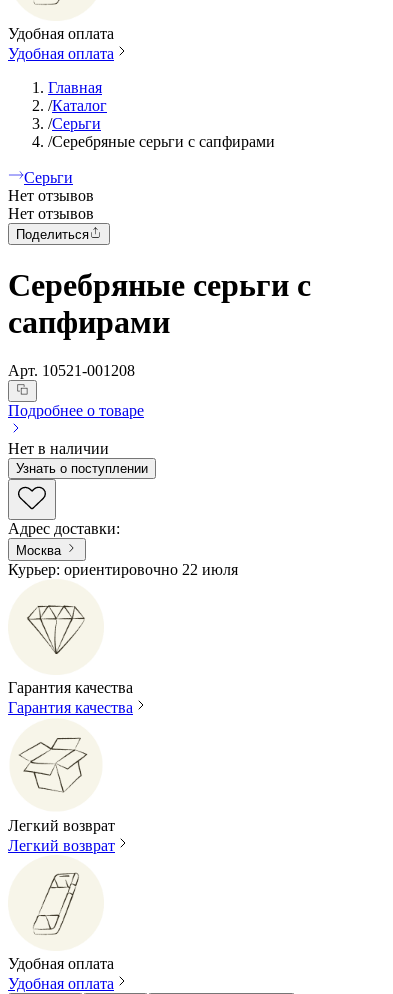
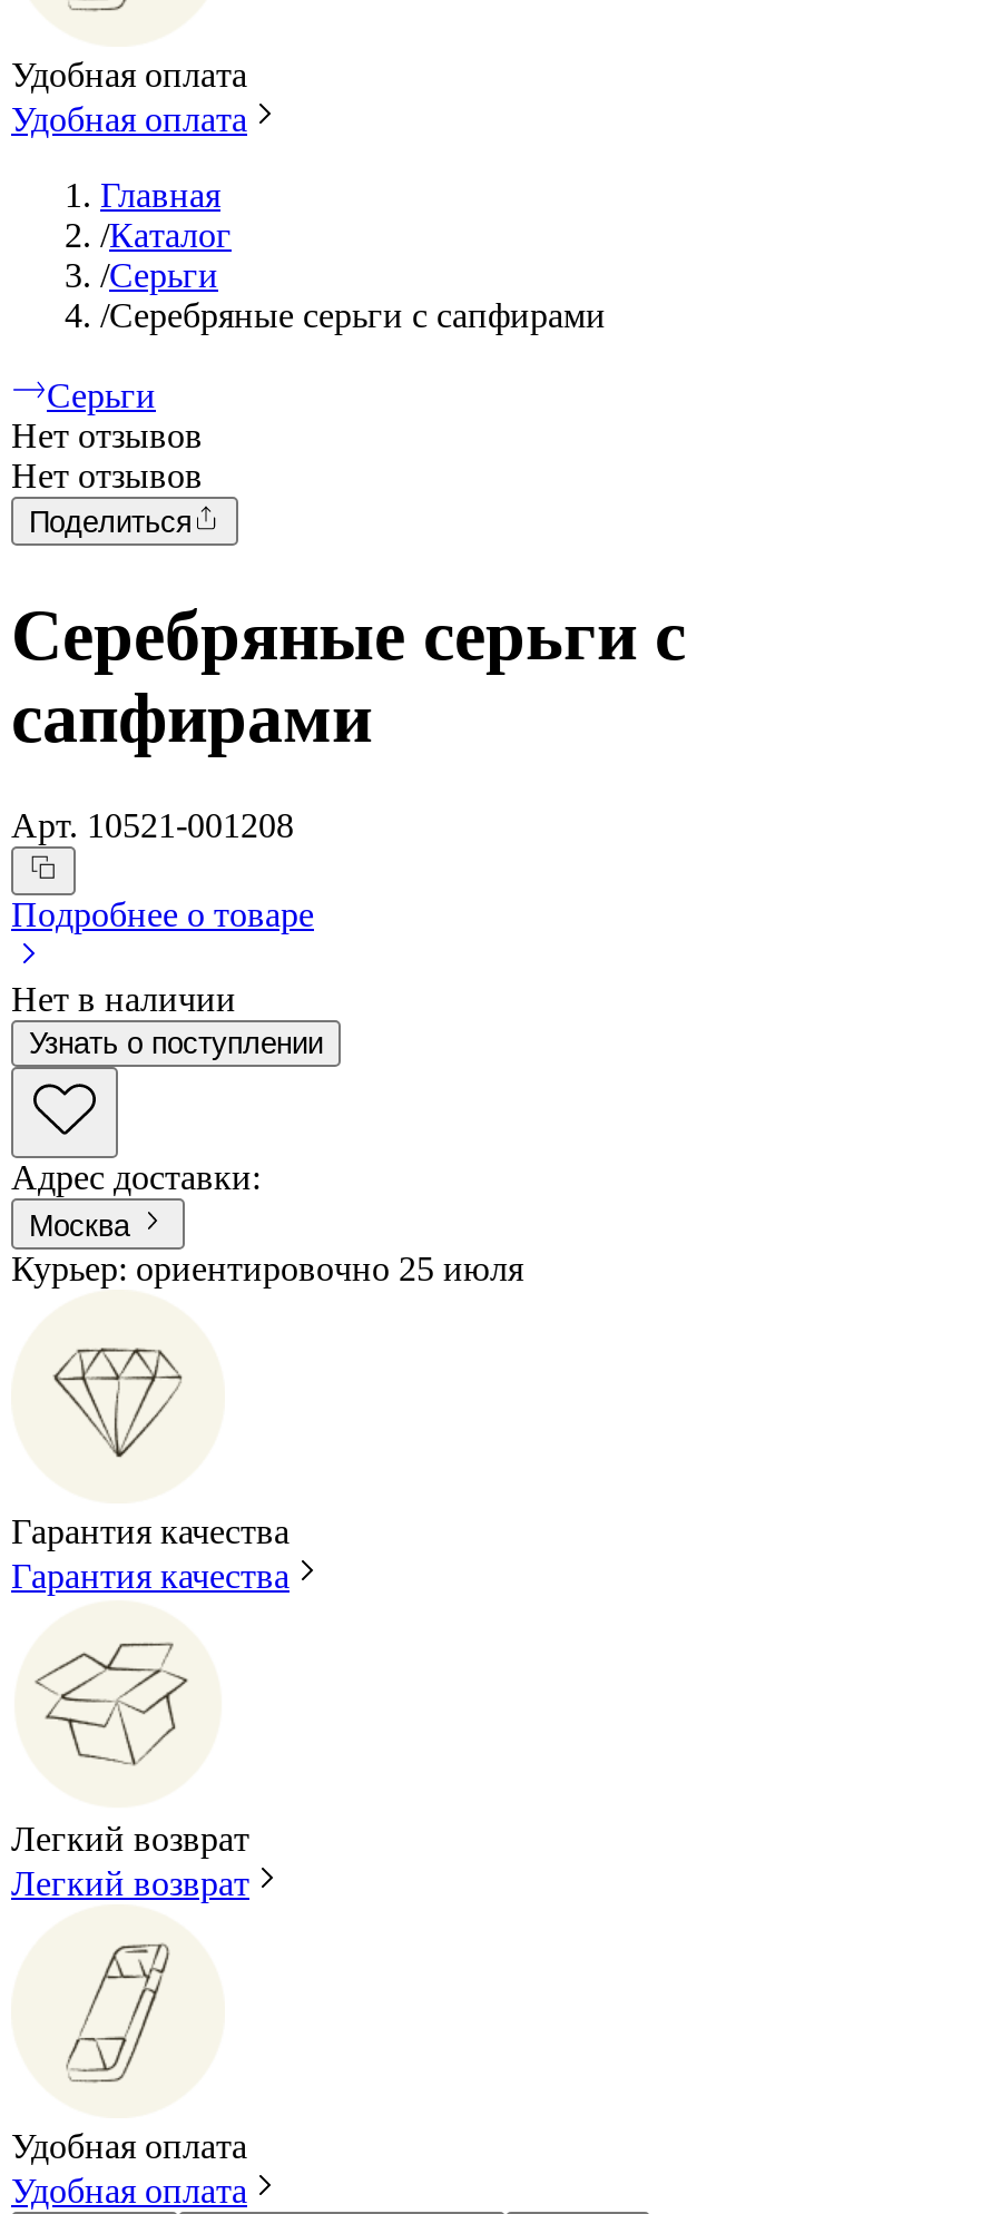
- Курьер: ориентировочно 22 июля
+ Курьер: ориентировочно 25 июля
